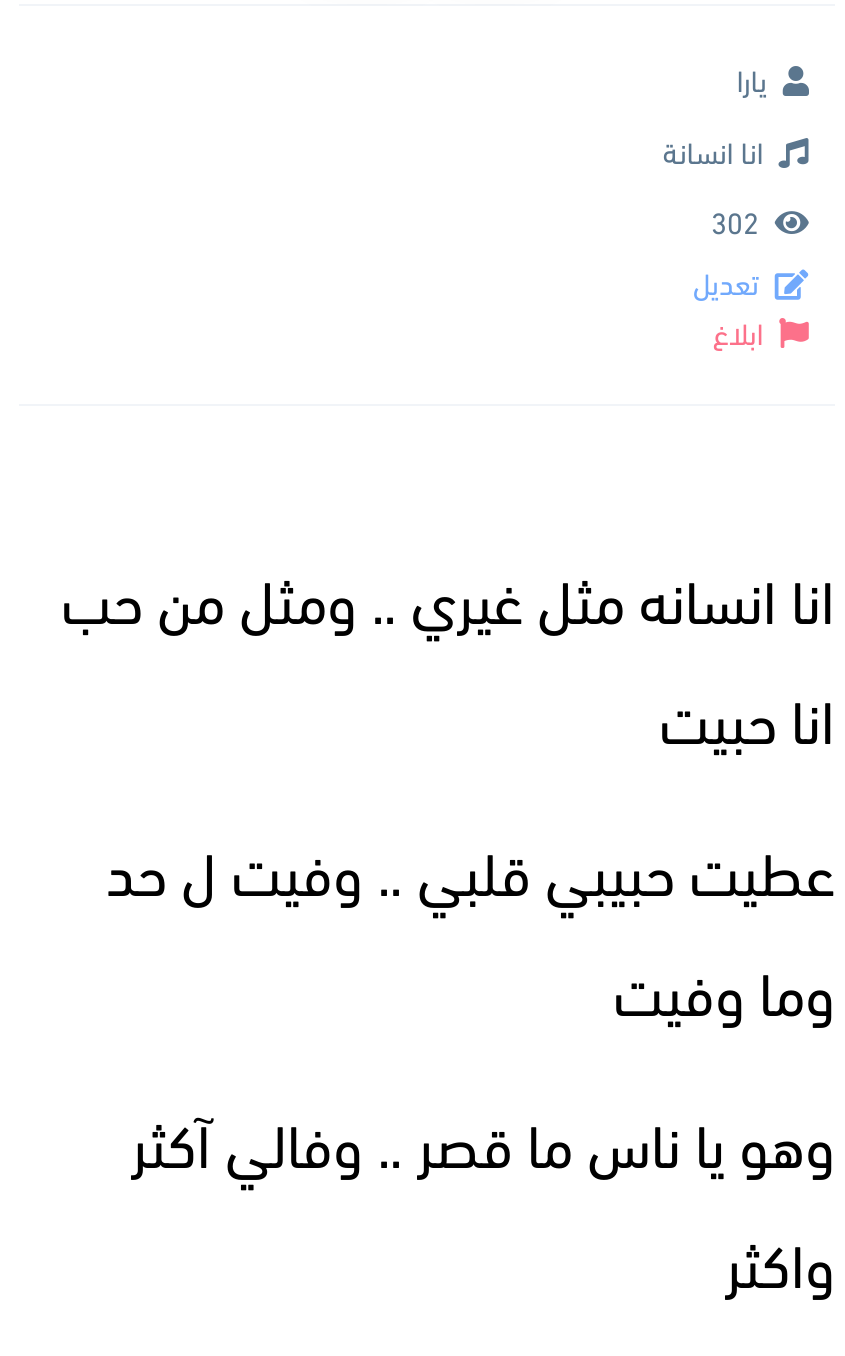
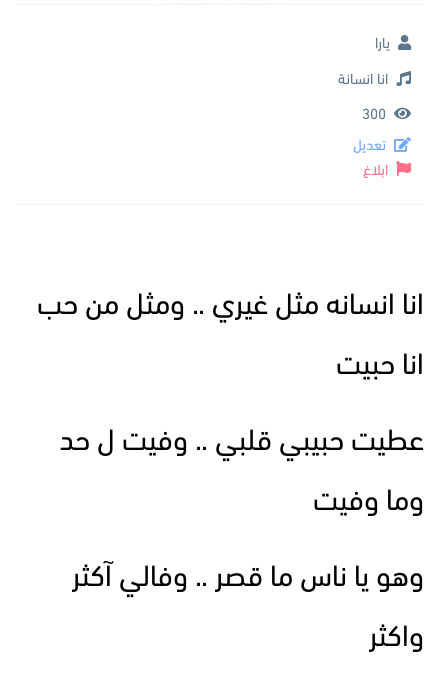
- 302
+ 300
